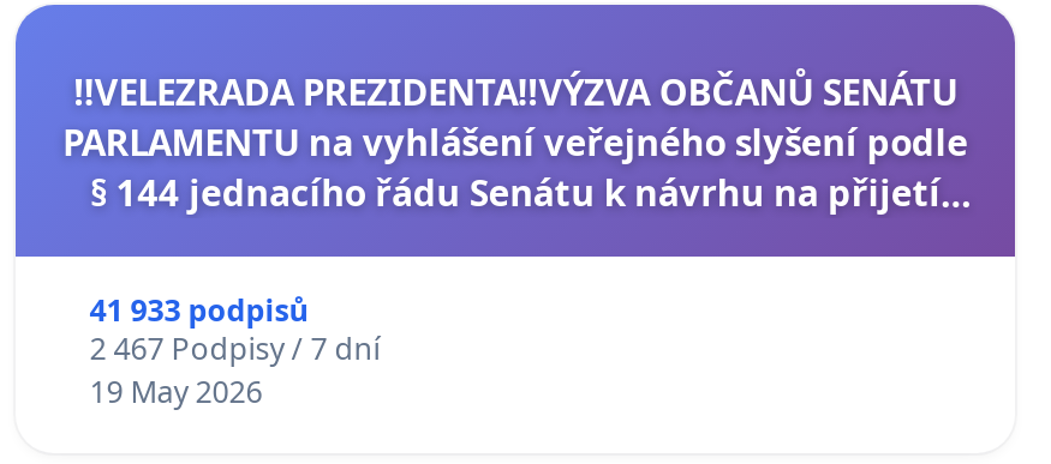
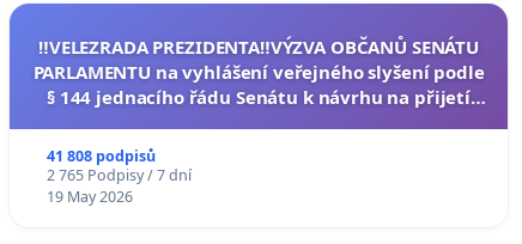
- 41 933 podpisů
+ 41 808 podpisů

- 2 467 Podpisy / 7 dní
+ 2 765 Podpisy / 7 dní
